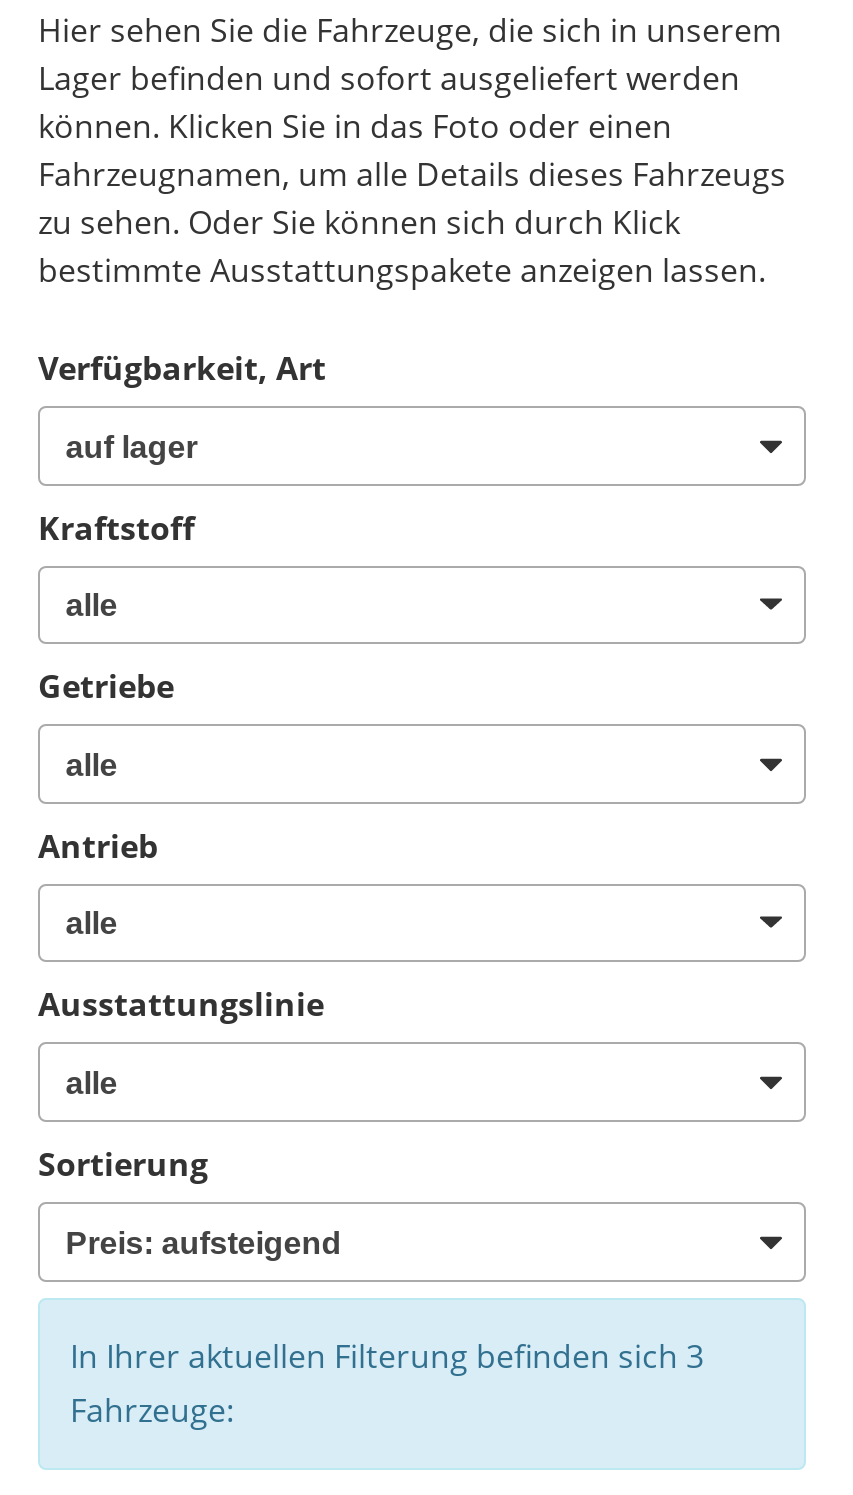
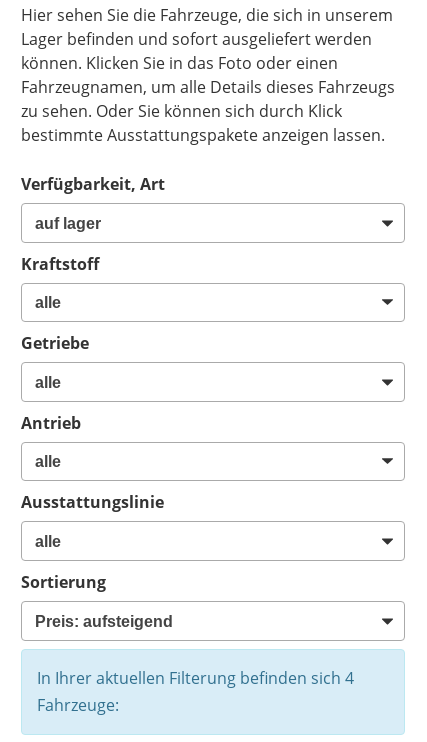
- In Ihrer aktuellen Filterung befinden sich 3
+ In Ihrer aktuellen Filterung befinden sich 4
